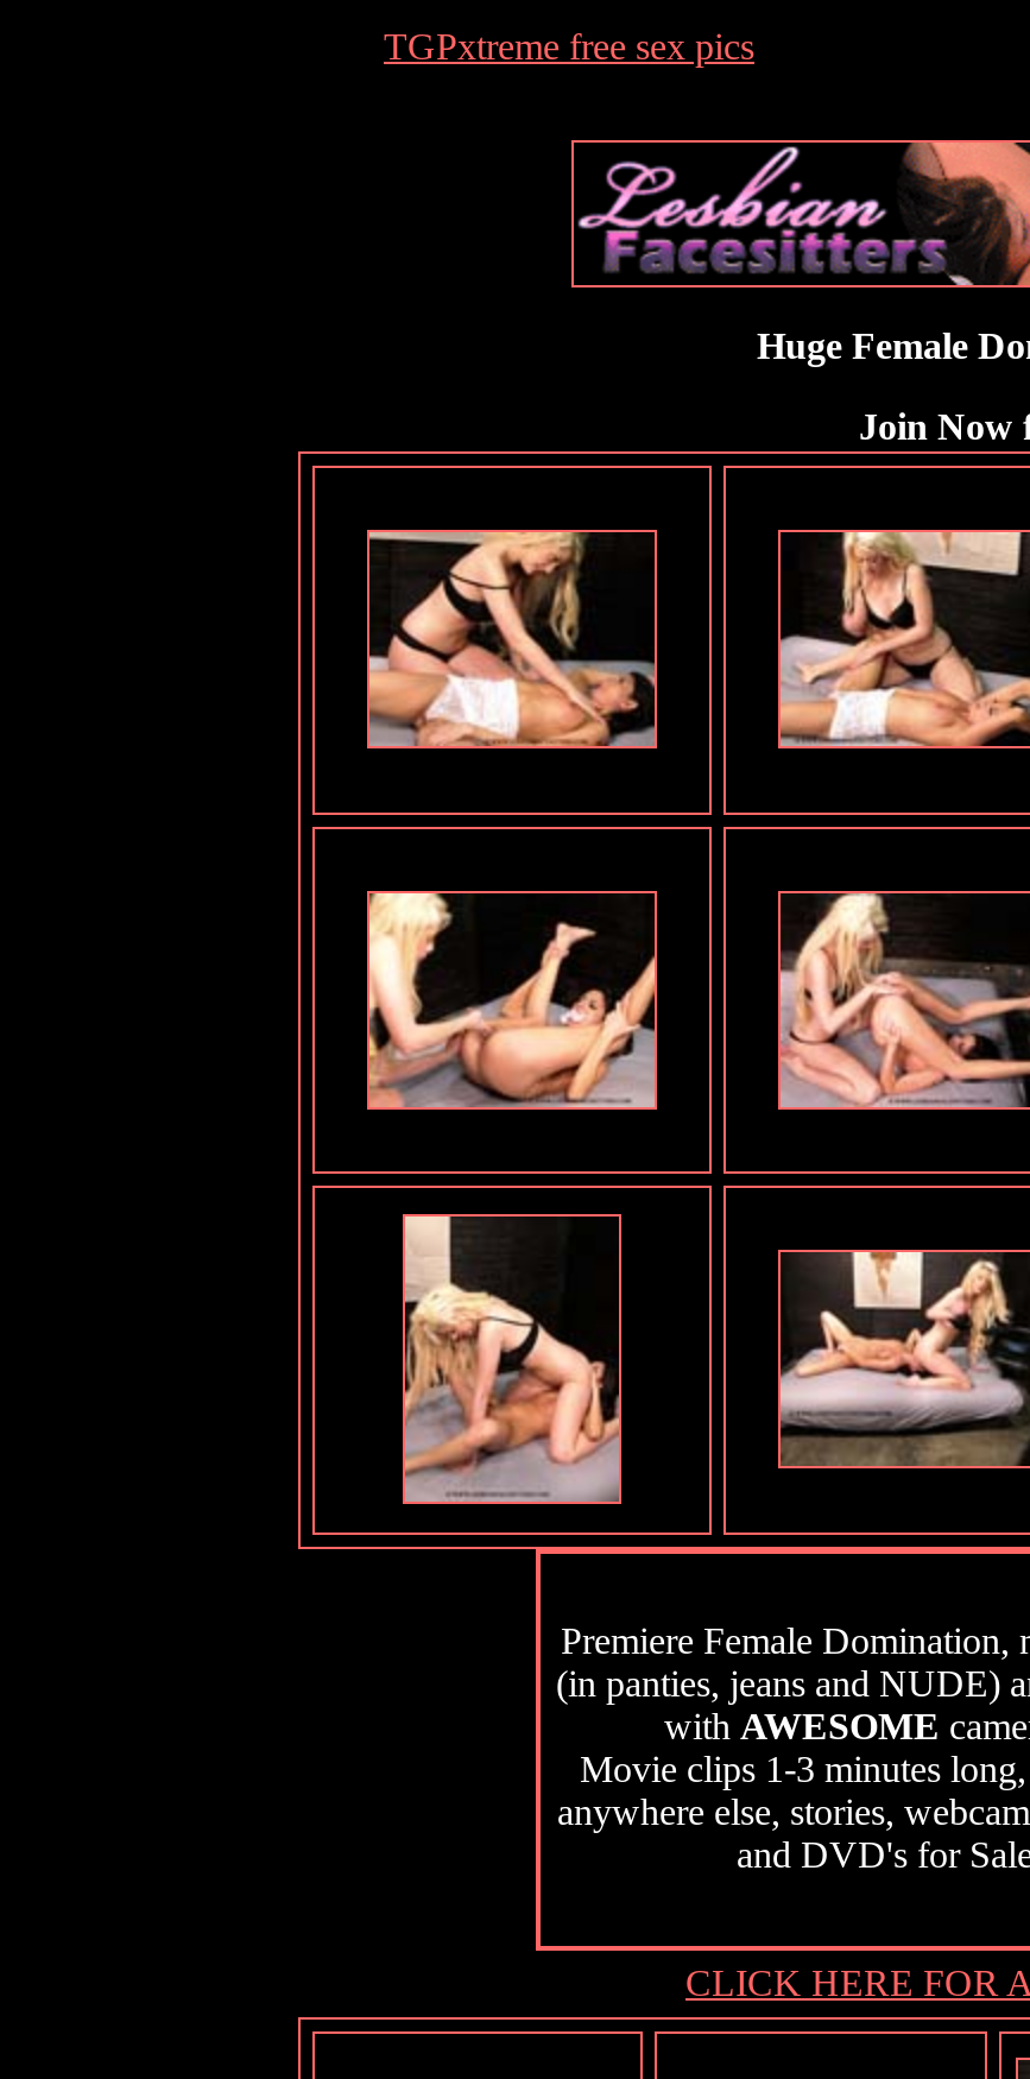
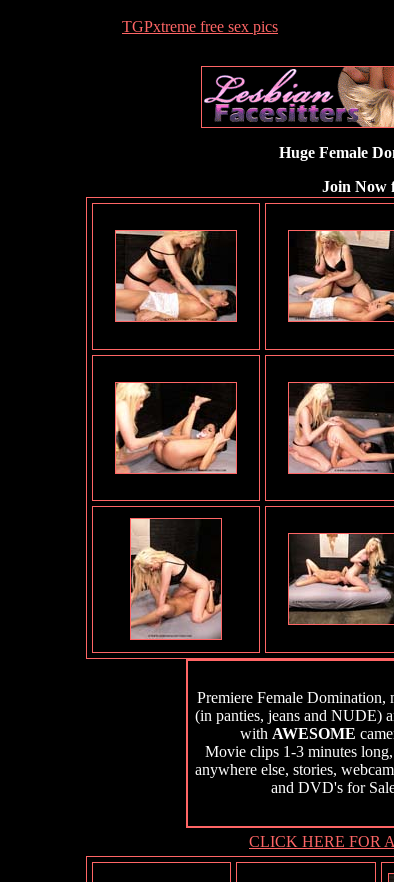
- [image]
+ [image]
